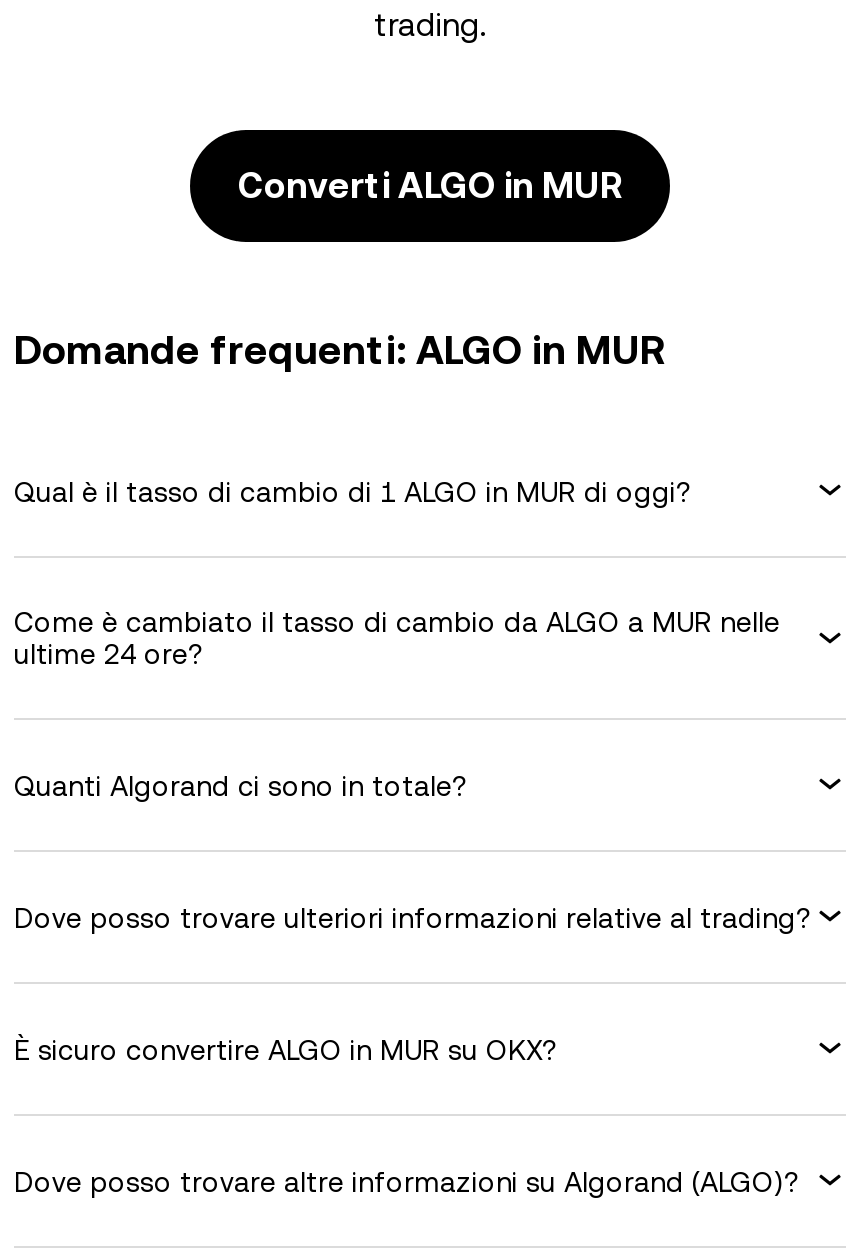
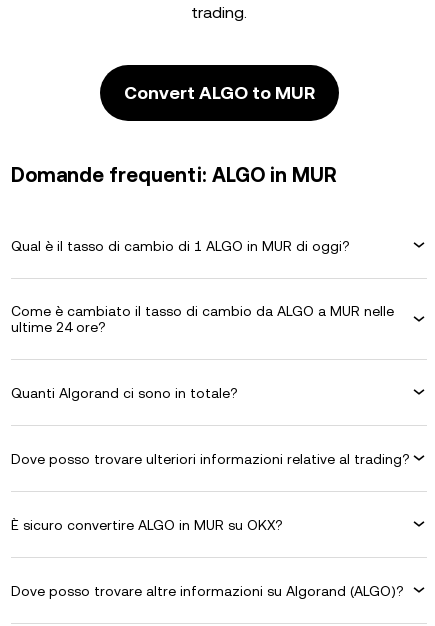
- Converti ALGO in MUR
+ Convert ALGO to MUR
